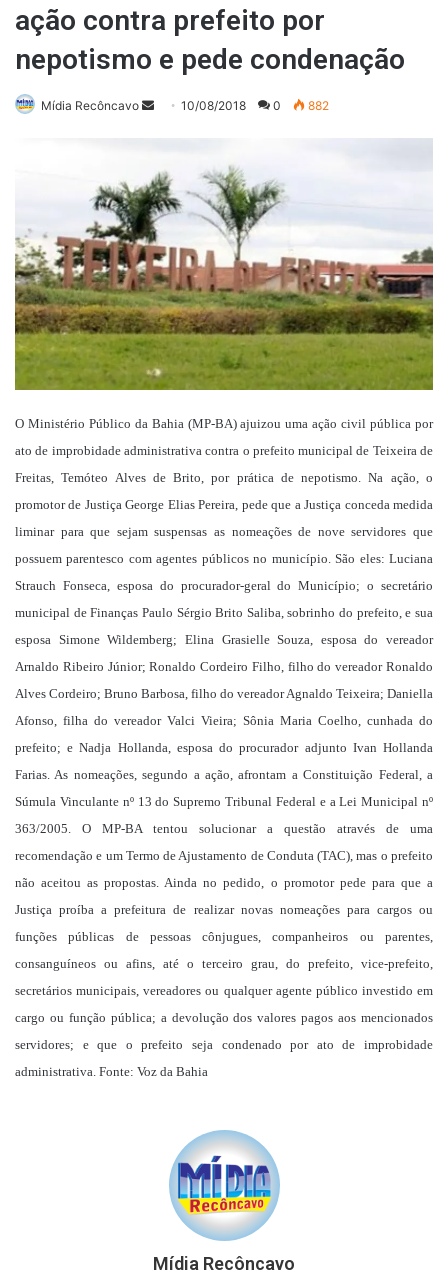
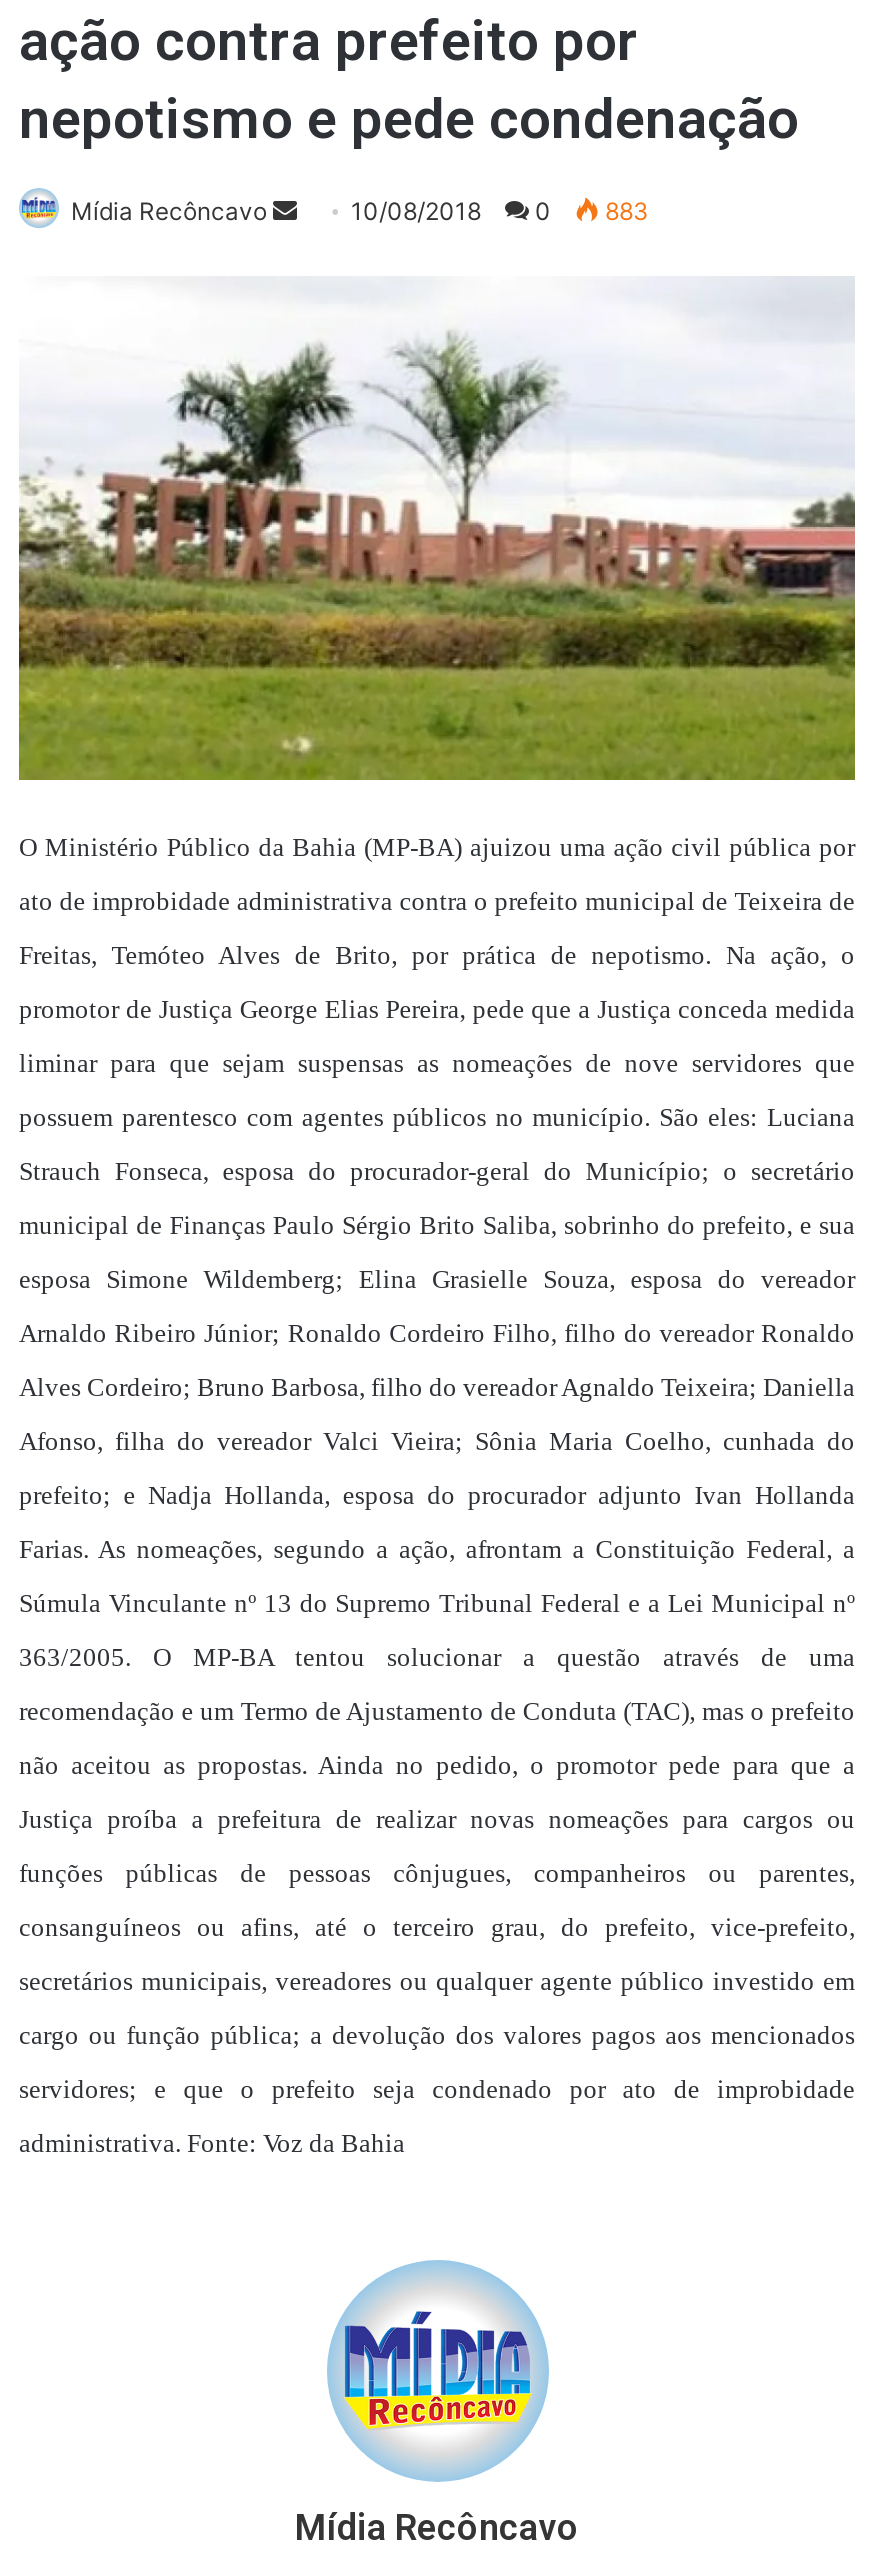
- 882
+ 883
